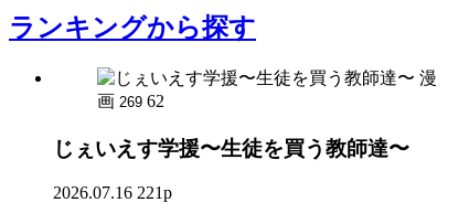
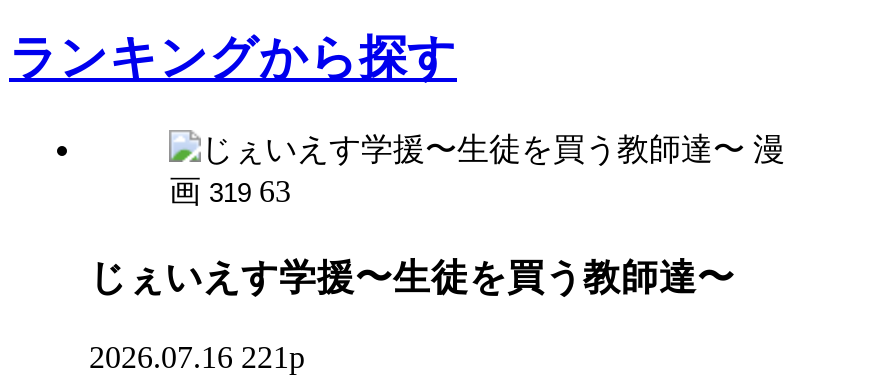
- 画 269 62
+ 画 319 63
